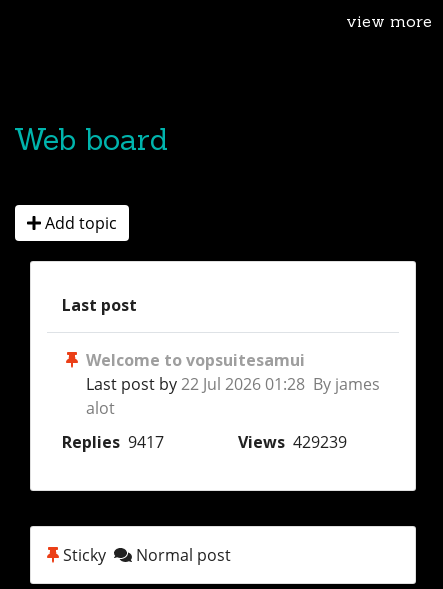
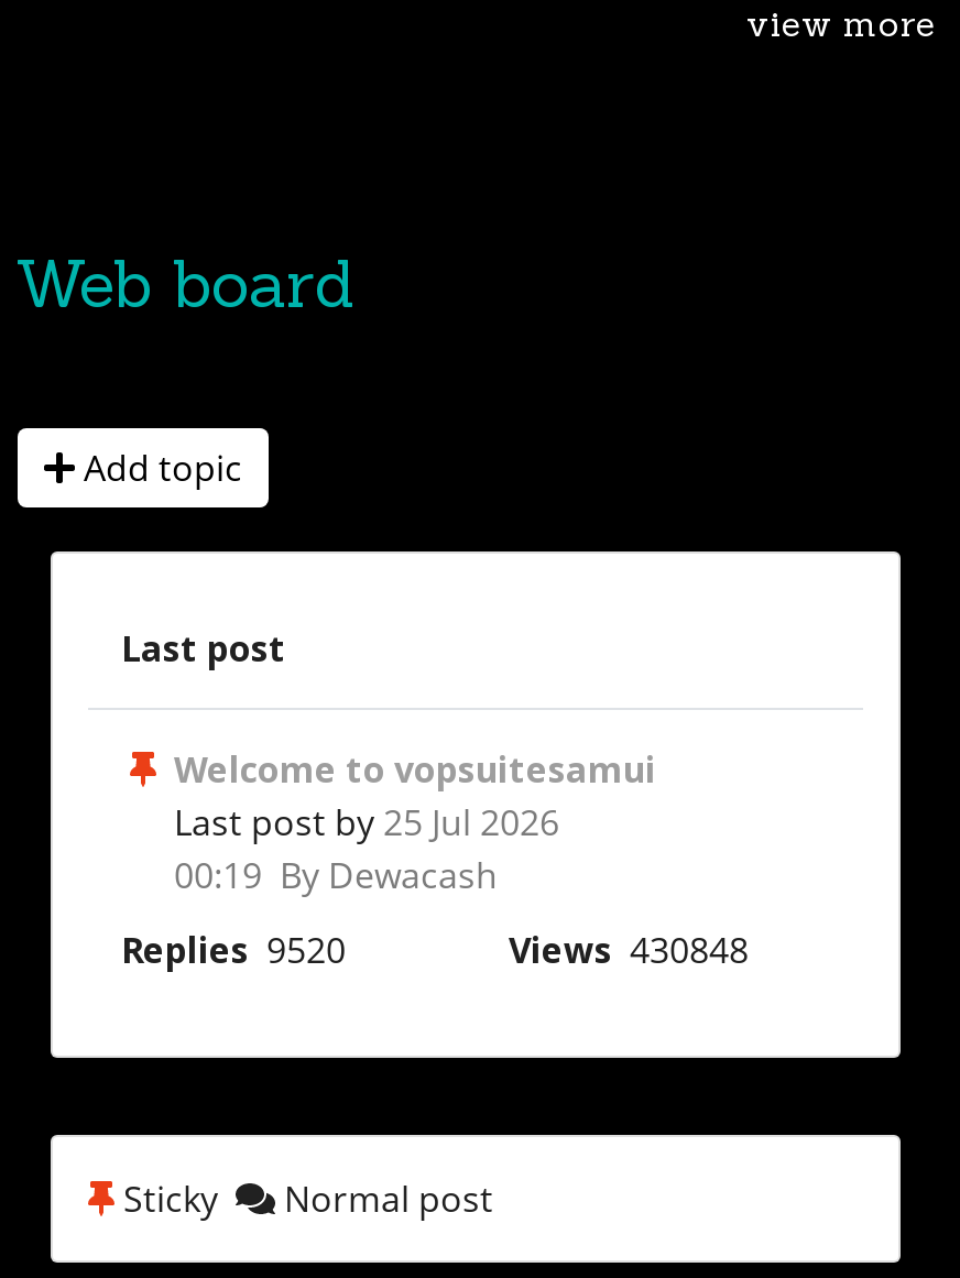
- Last post by 22 Jul 2026 01:28 By james
- alot
+ Last post by 25 Jul 2026
+ 00:19 By Dewacash

- Replies 9417
- Views 429239
+ Replies 9520
+ Views 430848
